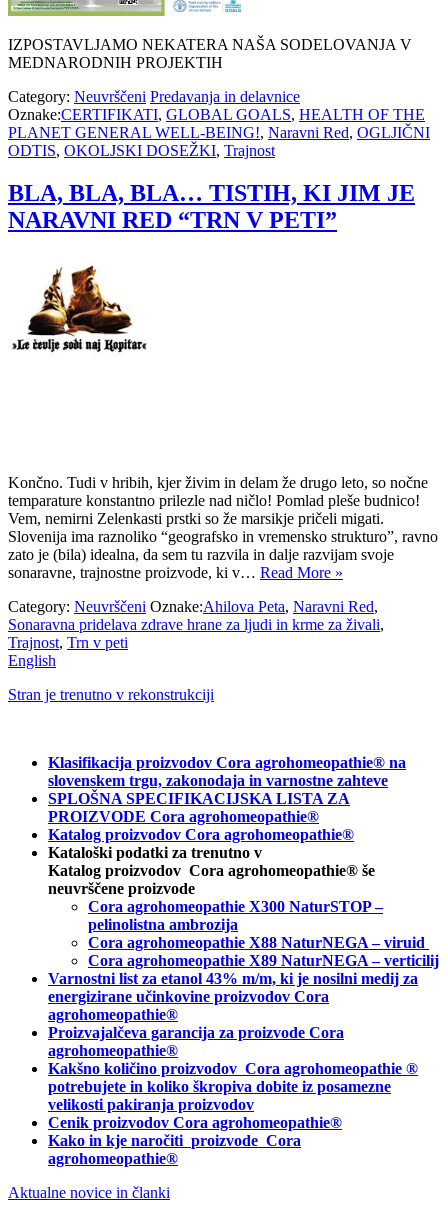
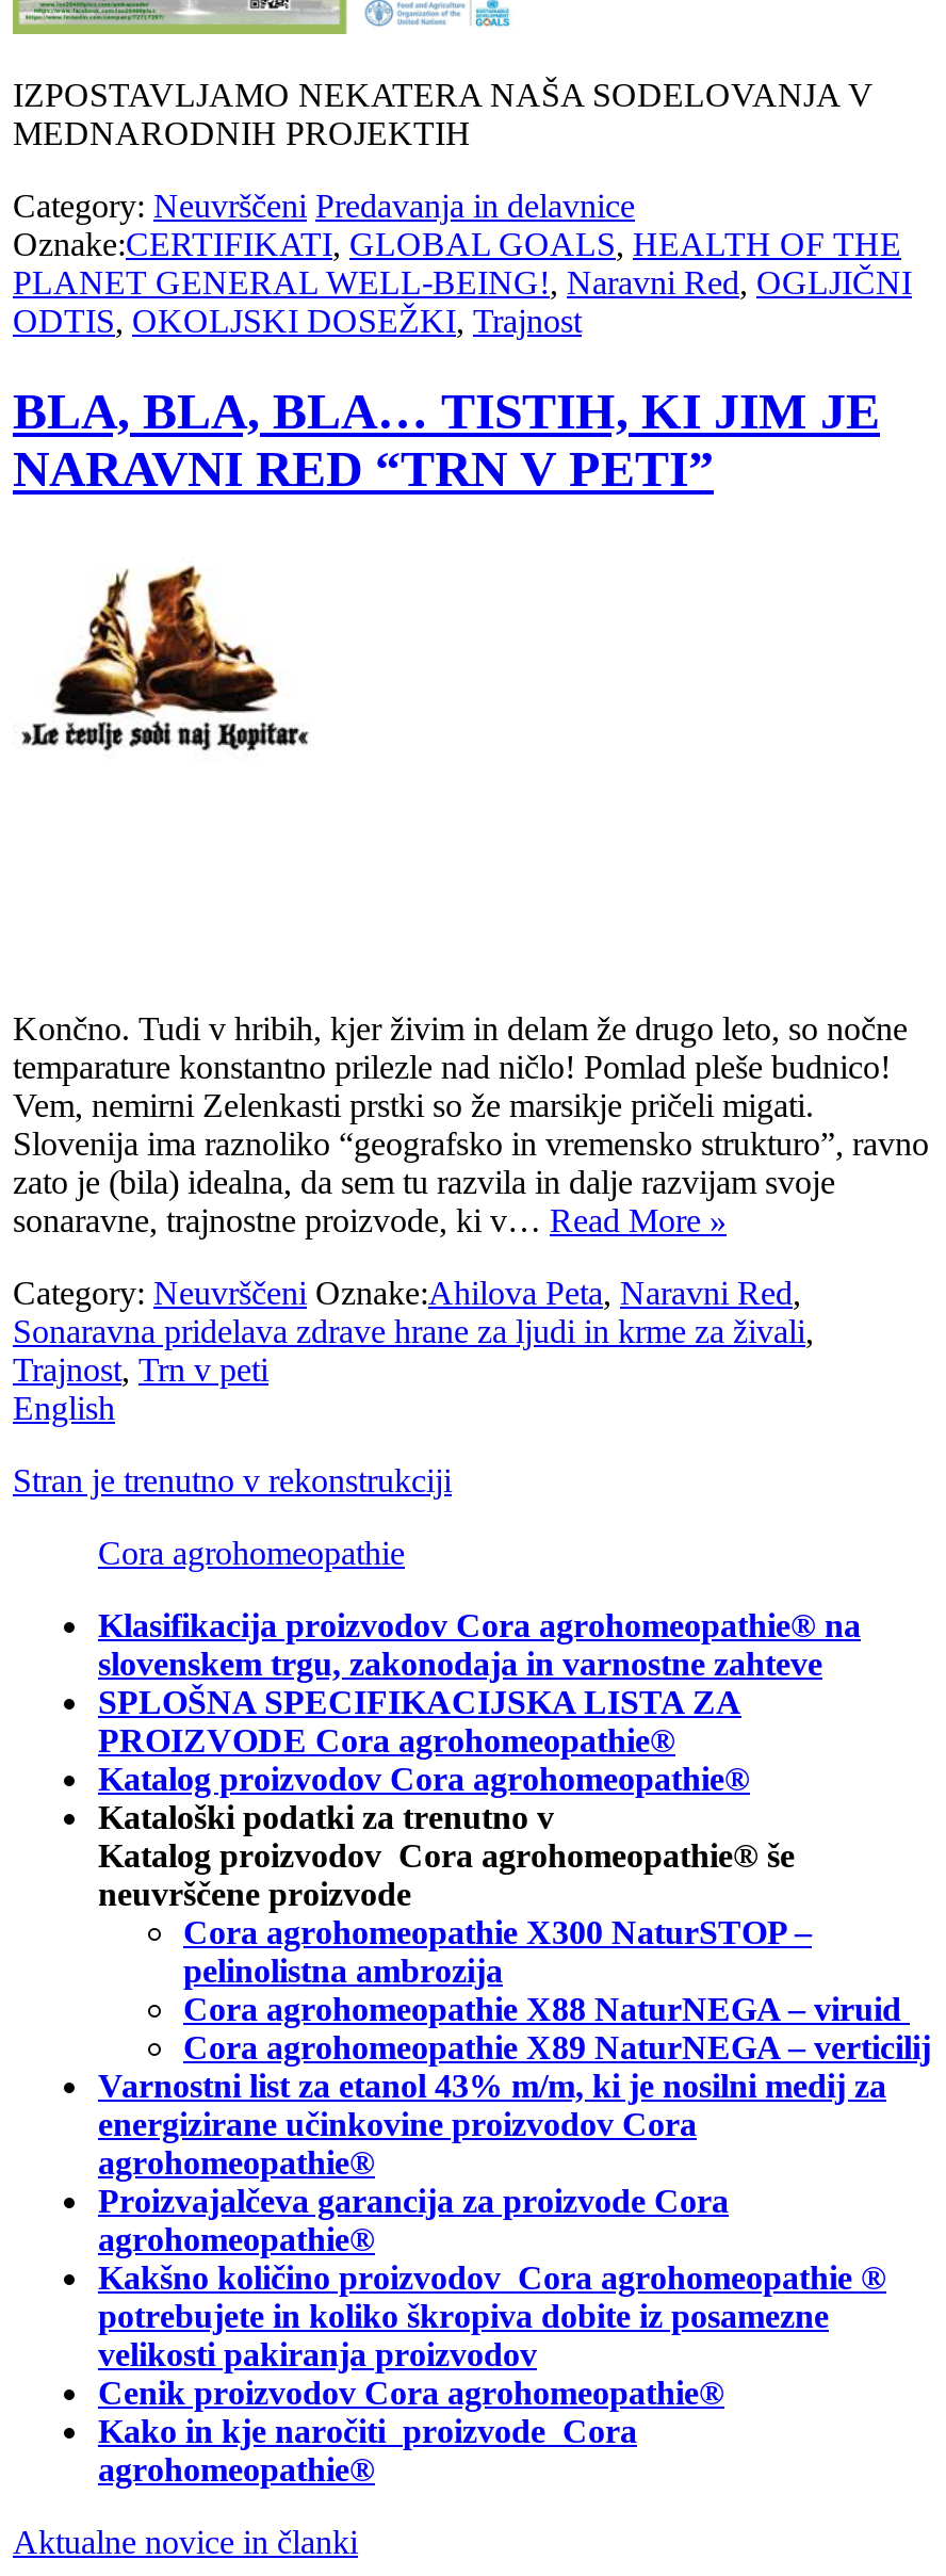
+ Cora agrohomeopathie
